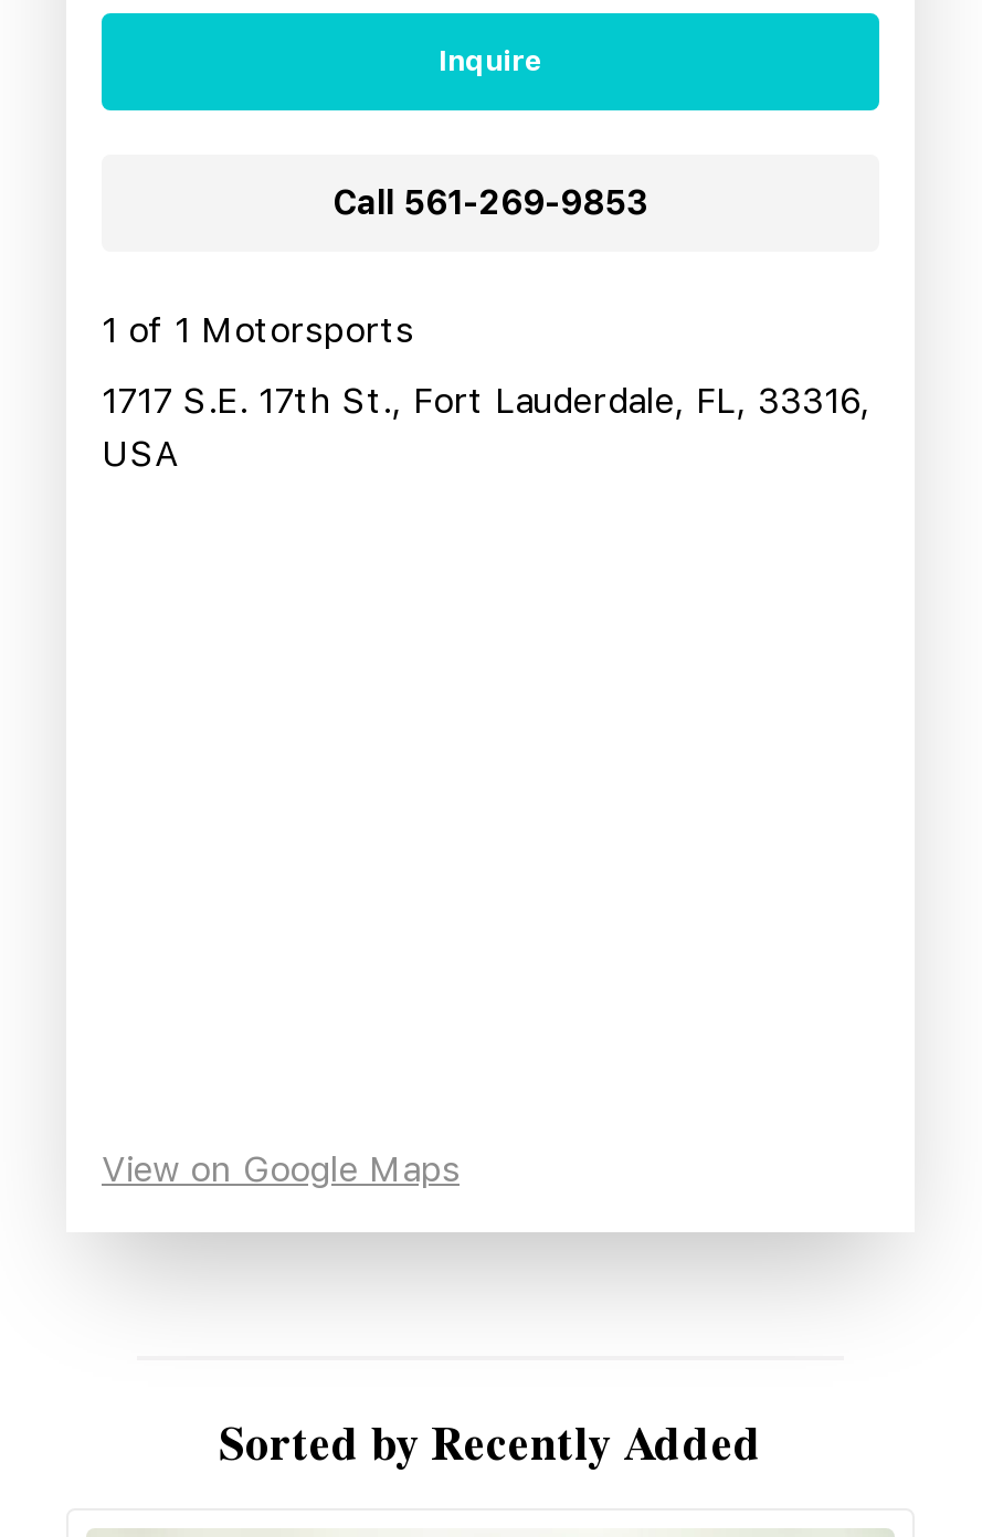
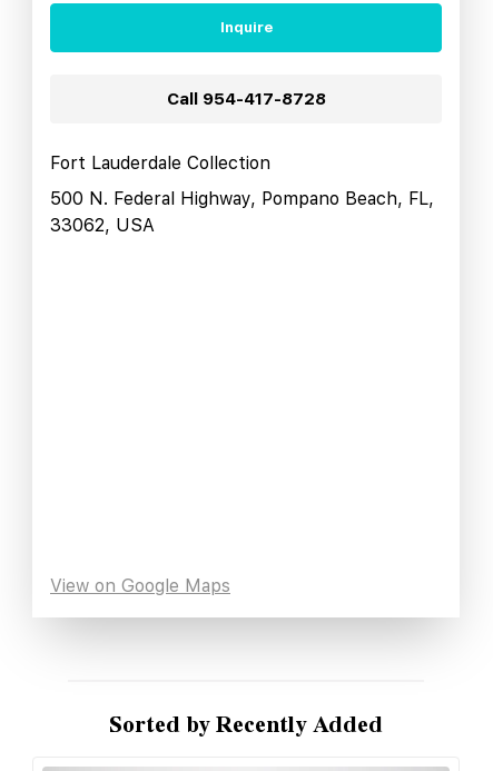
- Call 561-269-9853
+ Call 954-417-8728

- 1 of 1 Motorsports
+ Fort Lauderdale Collection

- 1717 S.E. 17th St., Fort Lauderdale, FL, 33316,
- USA
+ 500 N. Federal Highway, Pompano Beach, FL,
+ 33062, USA
